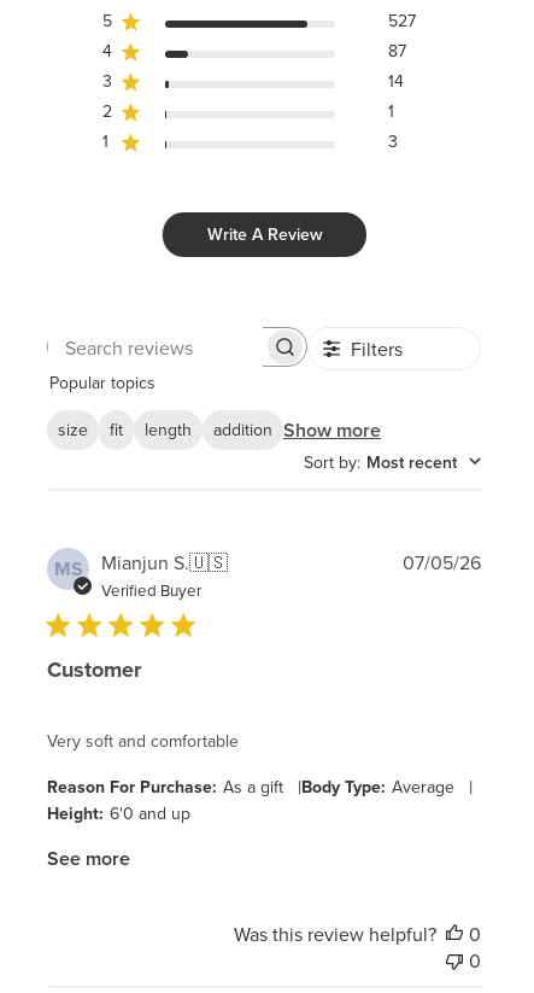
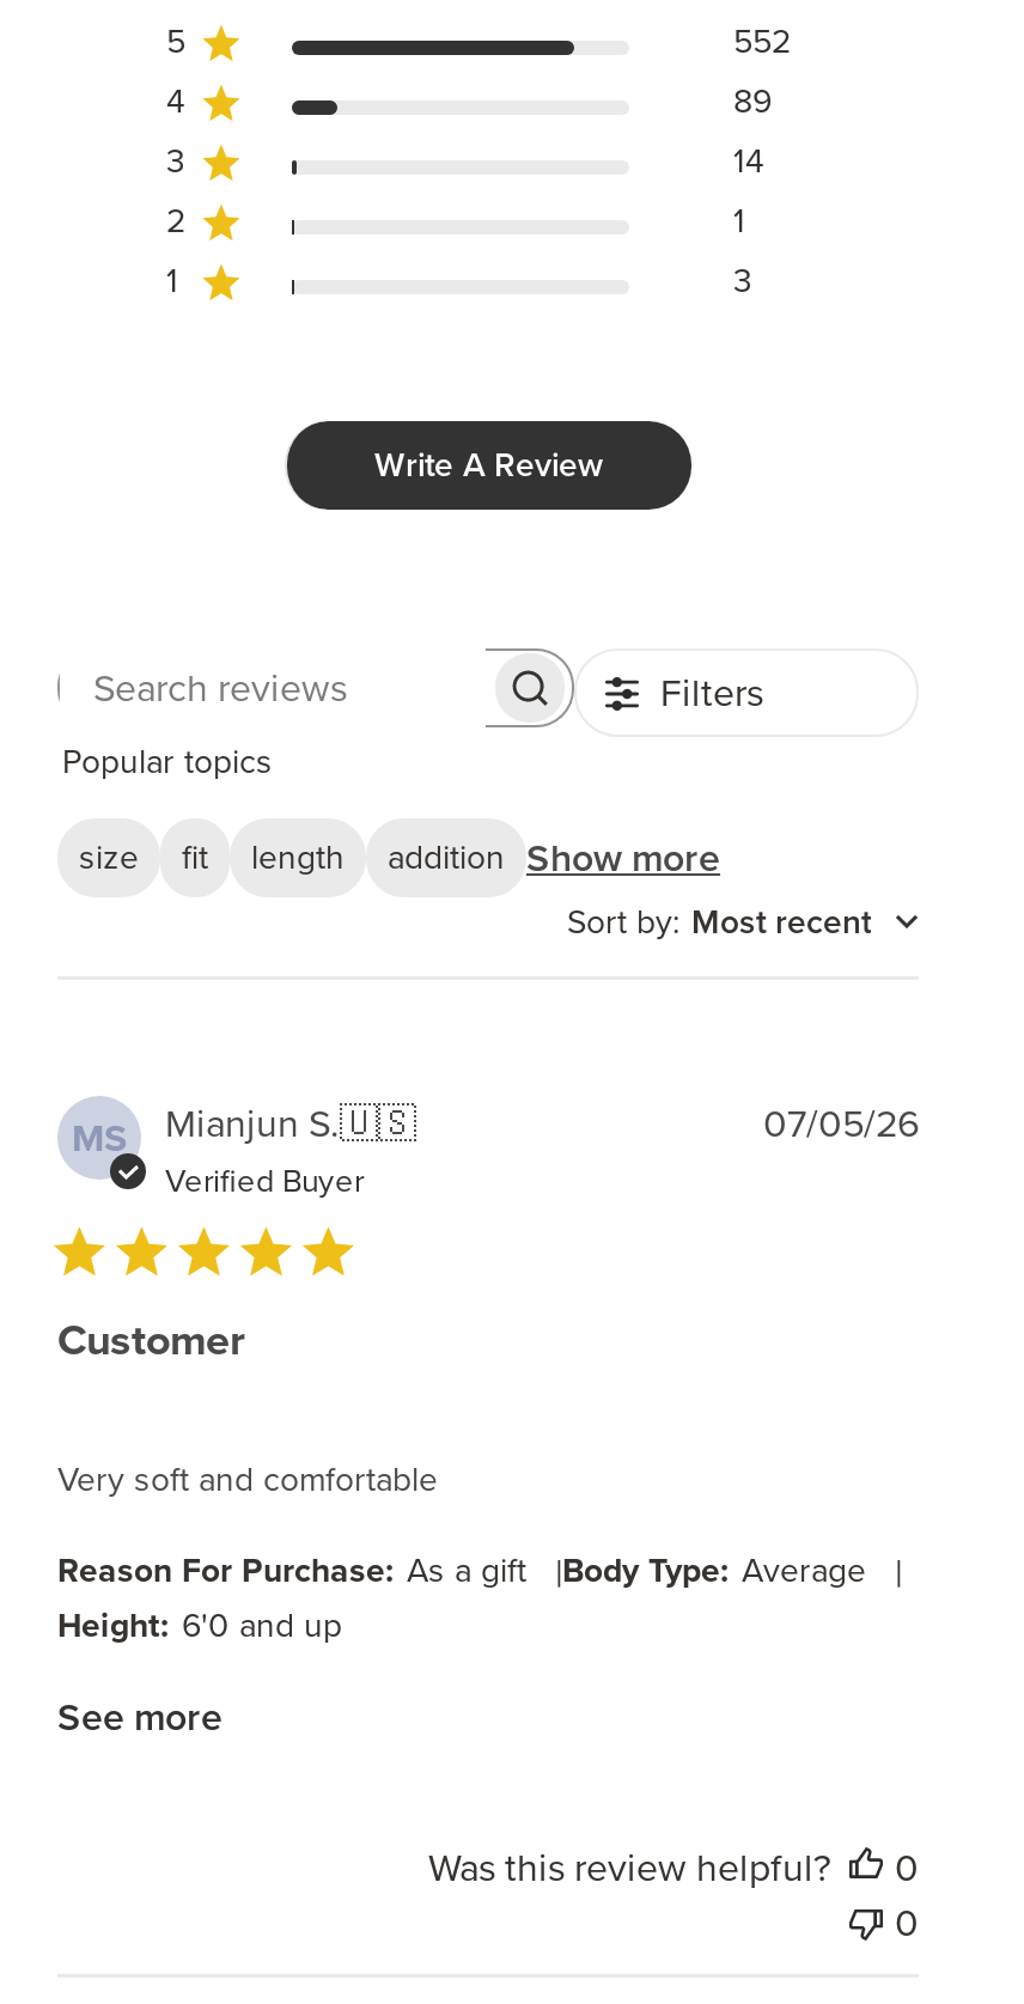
- 527
+ 552

- 87
+ 89
